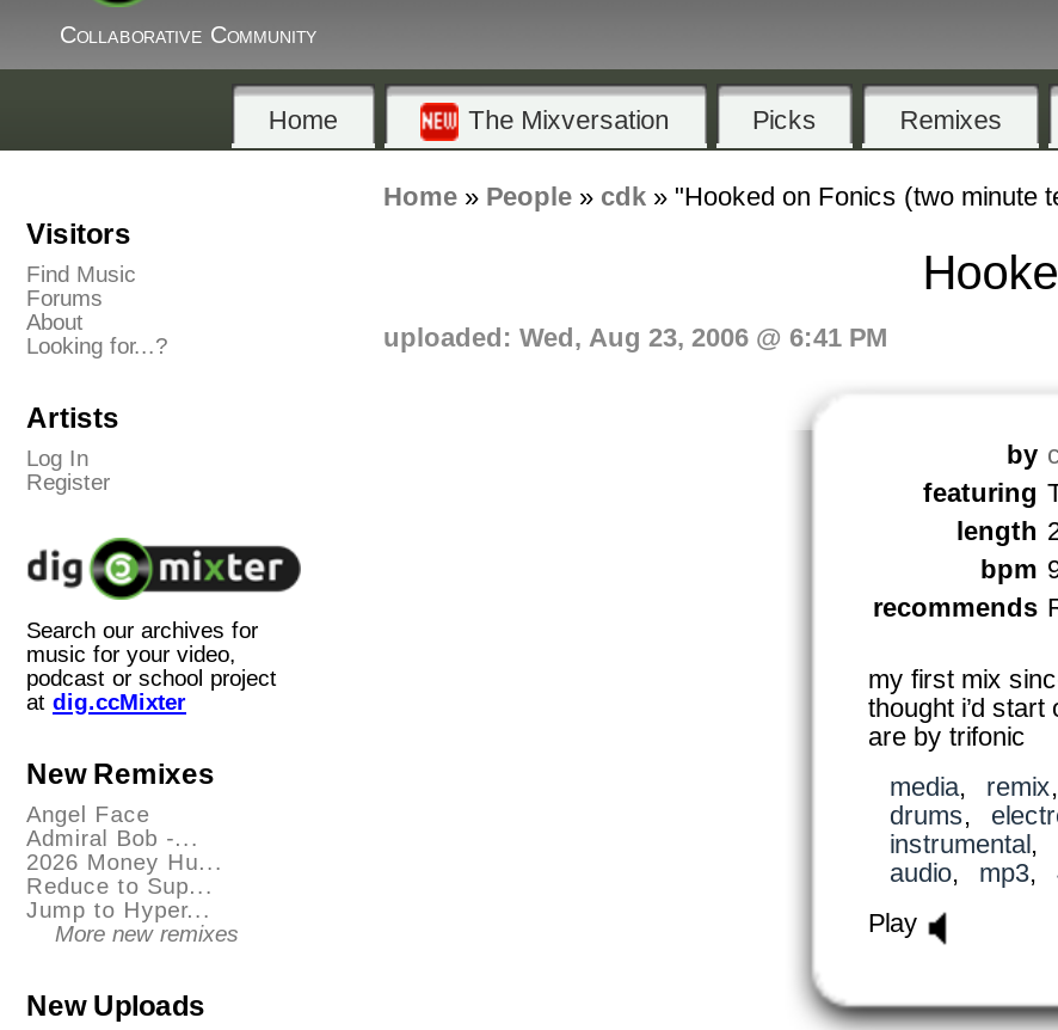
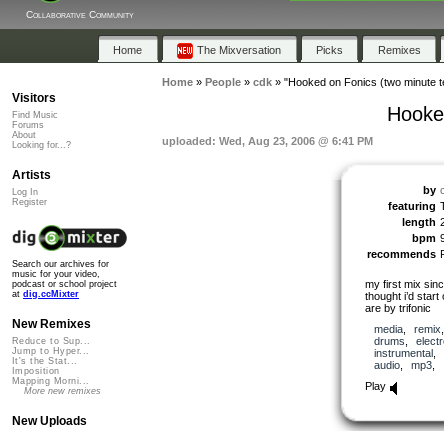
- Angel Face
- Admiral Bob -...
- 2026 Money Hu...

+ It's the Stat...
+ Imposition
+ Mapping Morni...

moved up: Reduce to Sup... | Jump to Hyper...
